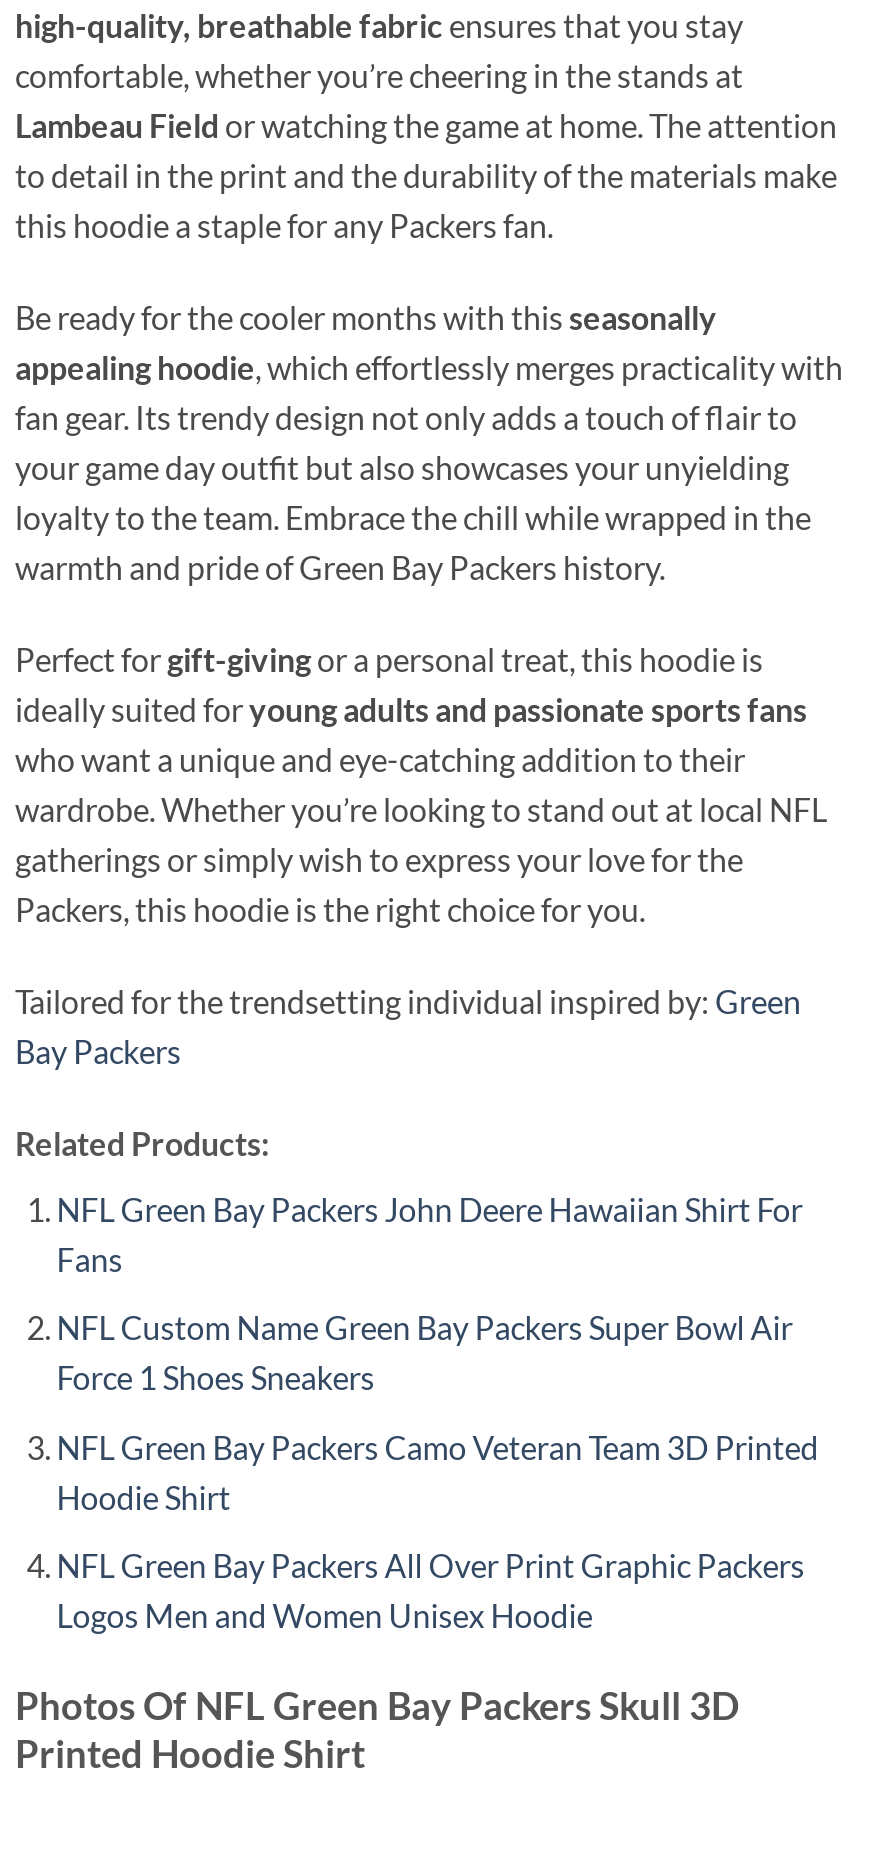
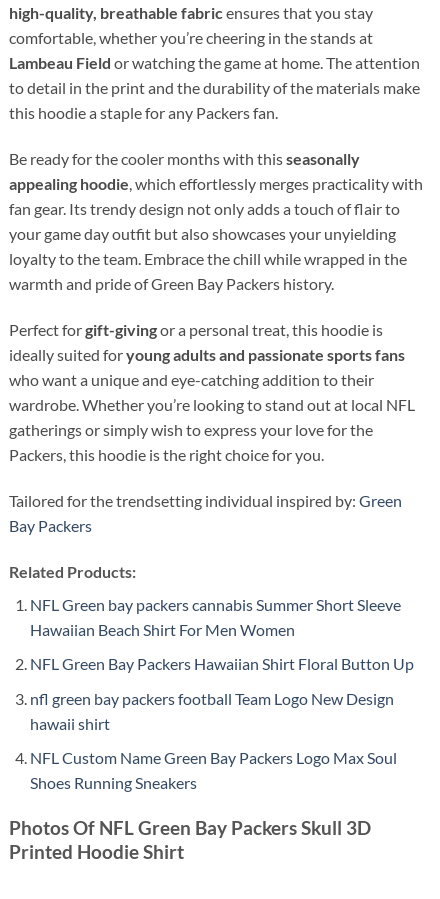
- NFL Green Bay Packers John Deere Hawaiian Shirt For
- Fans
+ NFL Green bay packers cannabis Summer Short Sleeve
+ Hawaiian Beach Shirt For Men Women

- NFL Custom Name Green Bay Packers Super Bowl Air
- Force 1 Shoes Sneakers
+ NFL Green Bay Packers Hawaiian Shirt Floral Button Up

- NFL Green Bay Packers Camo Veteran Team 3D Printed
- Hoodie Shirt
+ nfl green bay packers football Team Logo New Design
+ hawaii shirt

- NFL Green Bay Packers All Over Print Graphic Packers
- Logos Men and Women Unisex Hoodie
+ NFL Custom Name Green Bay Packers Logo Max Soul
+ Shoes Running Sneakers
